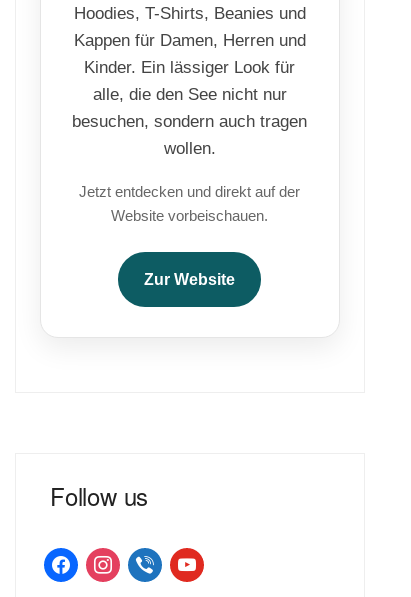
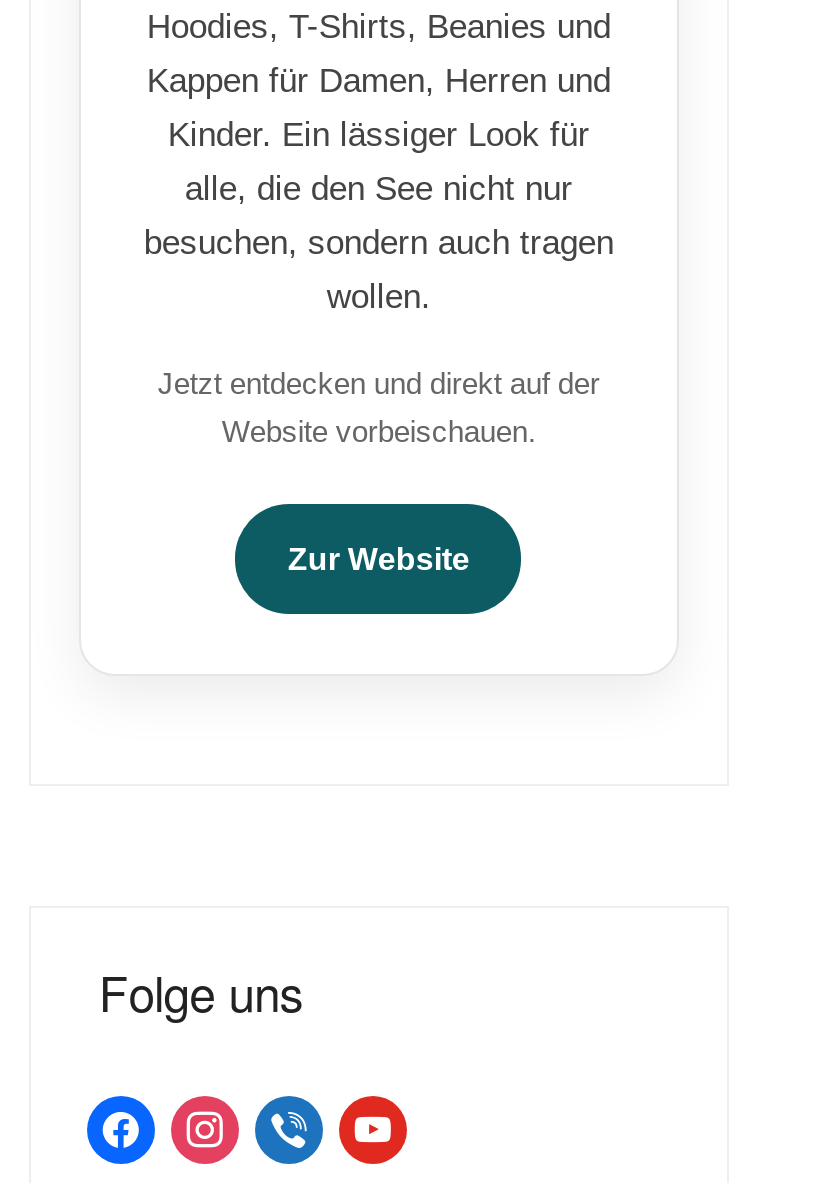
- Follow us
+ Folge uns
